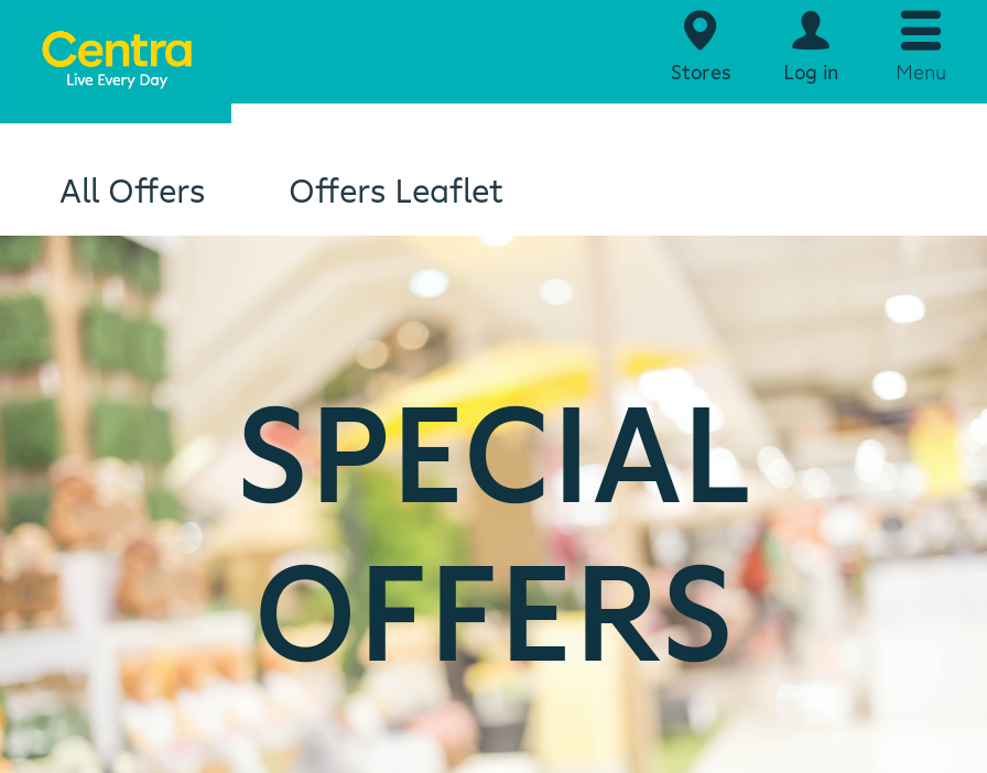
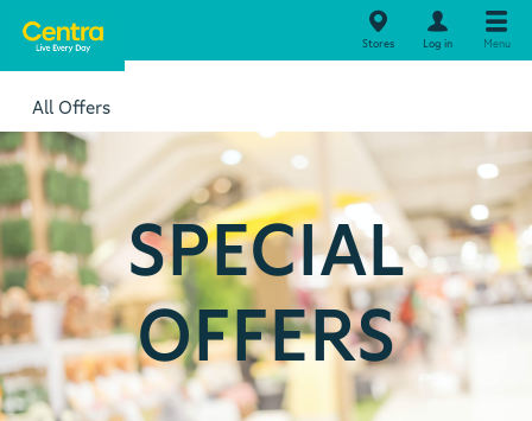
- Offers Leaflet
